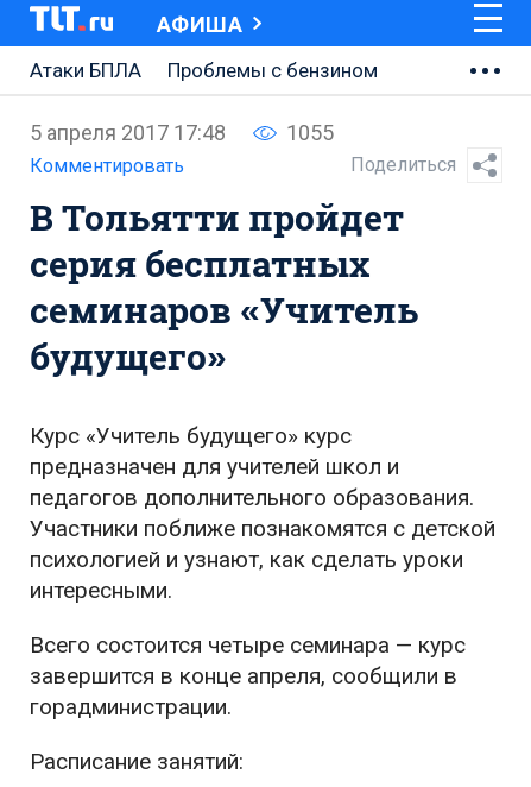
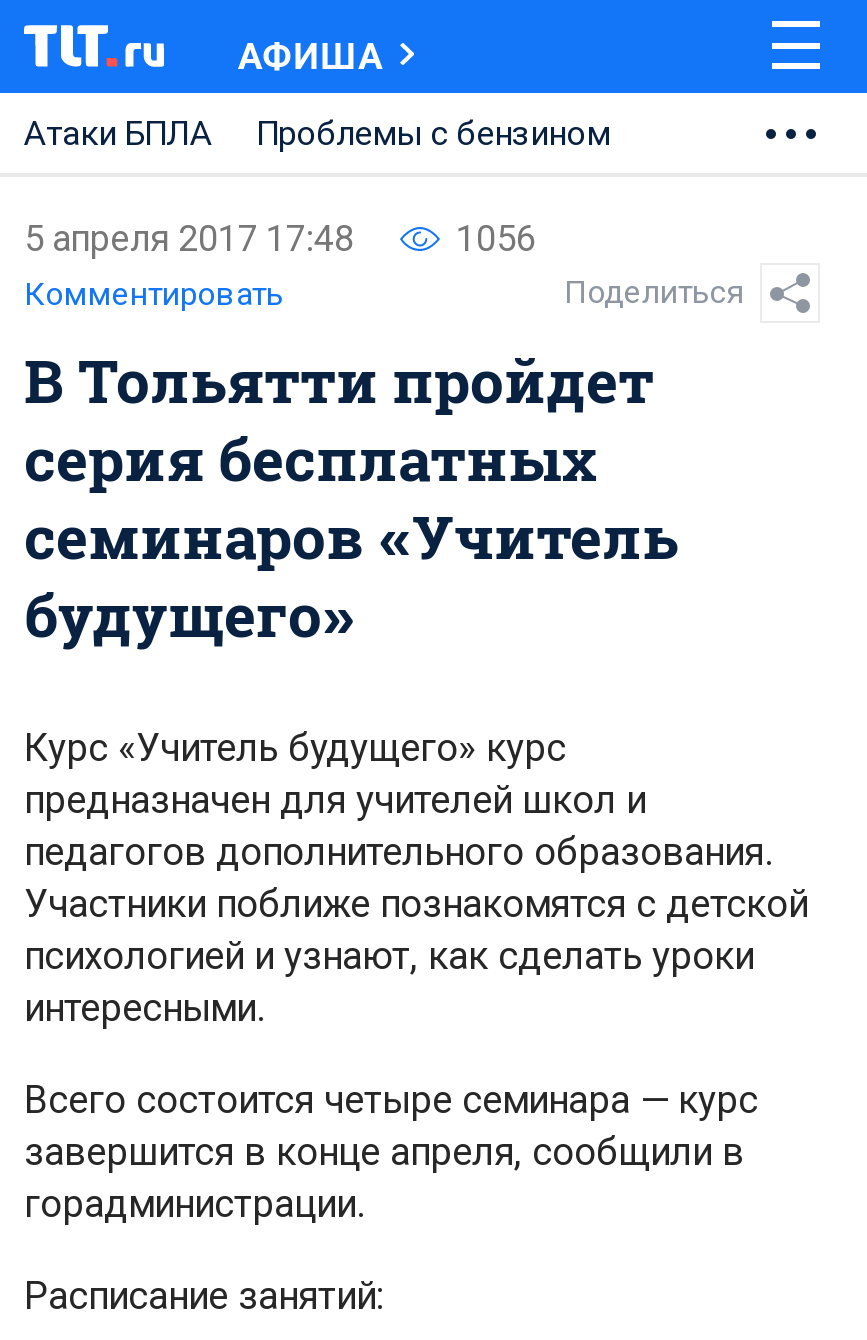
- 1055
+ 1056
